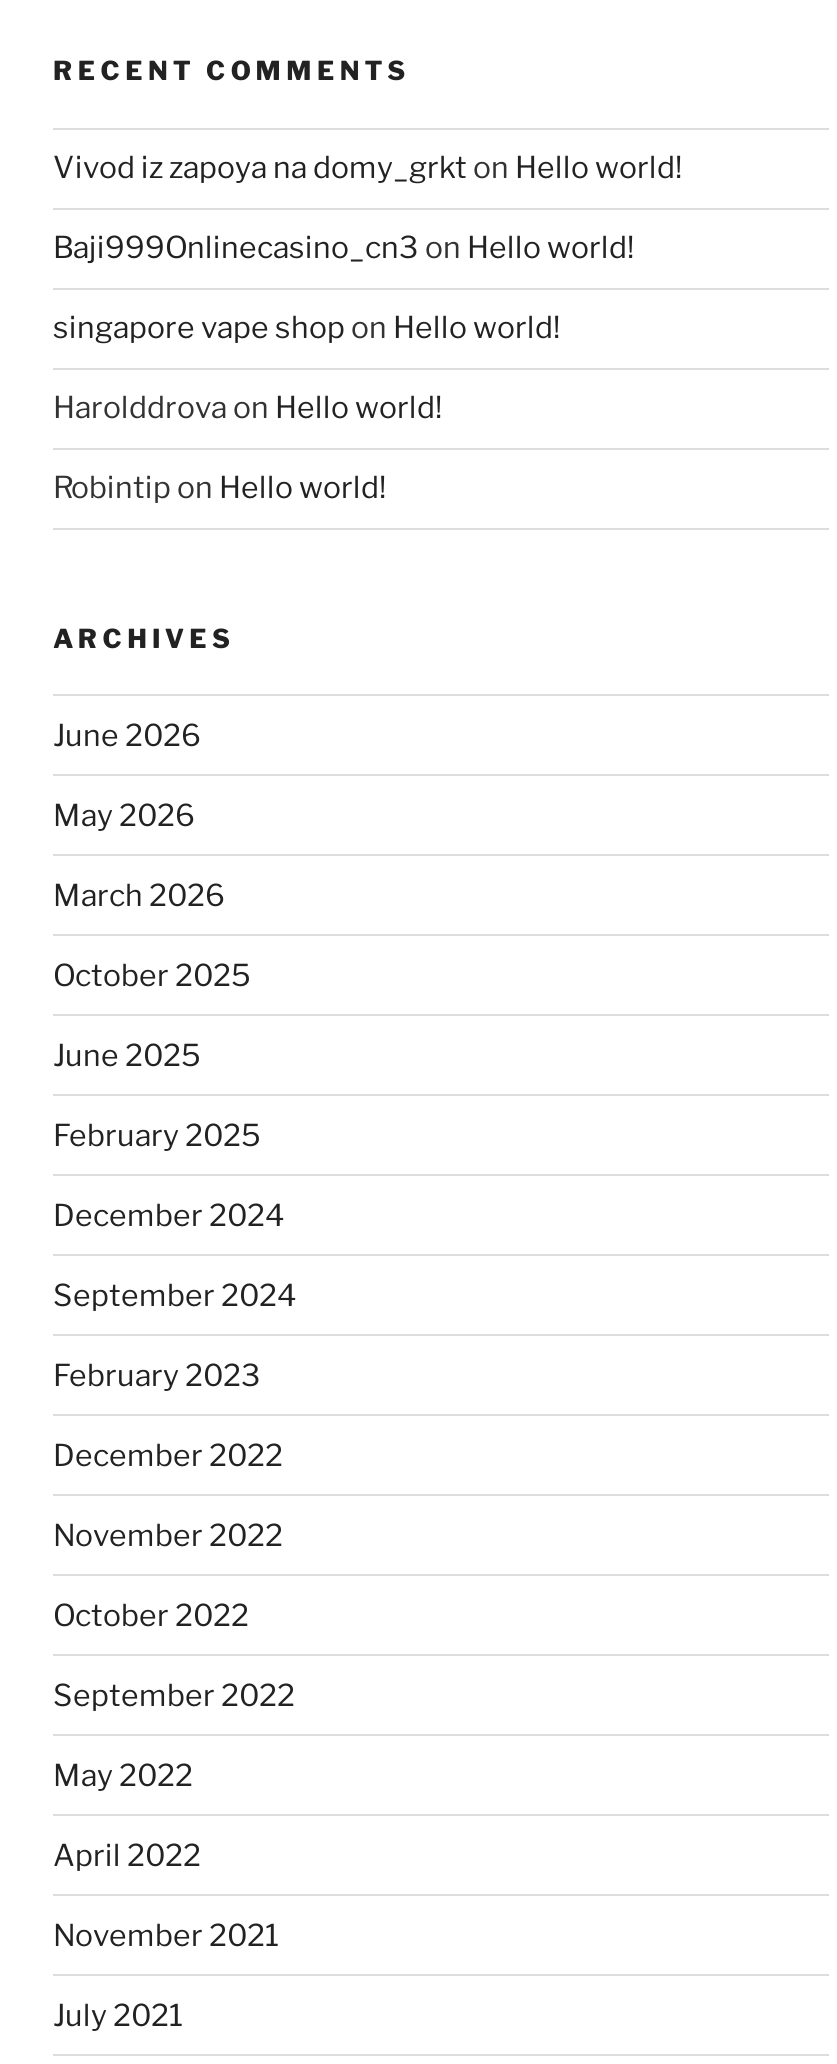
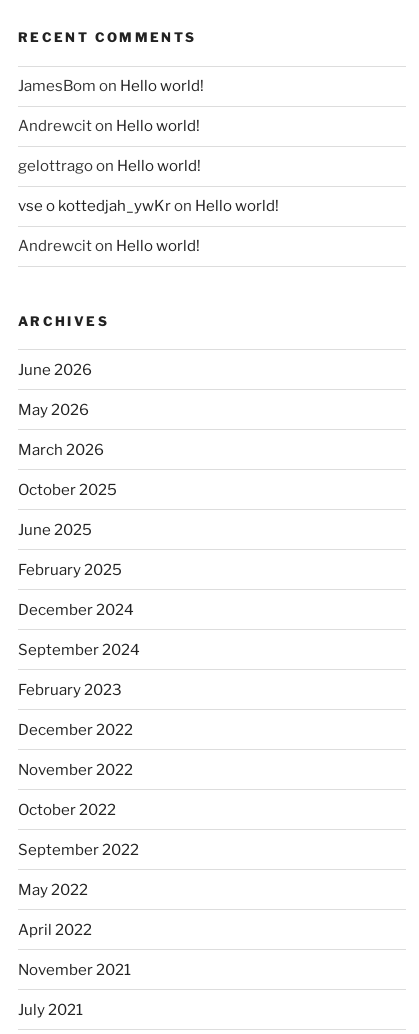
- Vivod iz zapoya na domy_grkt on Hello world!
+ JamesBom on Hello world!

- Baji999Onlinecasino_cn3 on Hello world!
+ Andrewcit on Hello world!

- singapore vape shop on Hello world!
+ gelottrago on Hello world!

- Harolddrova on Hello world!
+ vse o kottedjah_ywKr on Hello world!

- Robintip on Hello world!
+ Andrewcit on Hello world!
